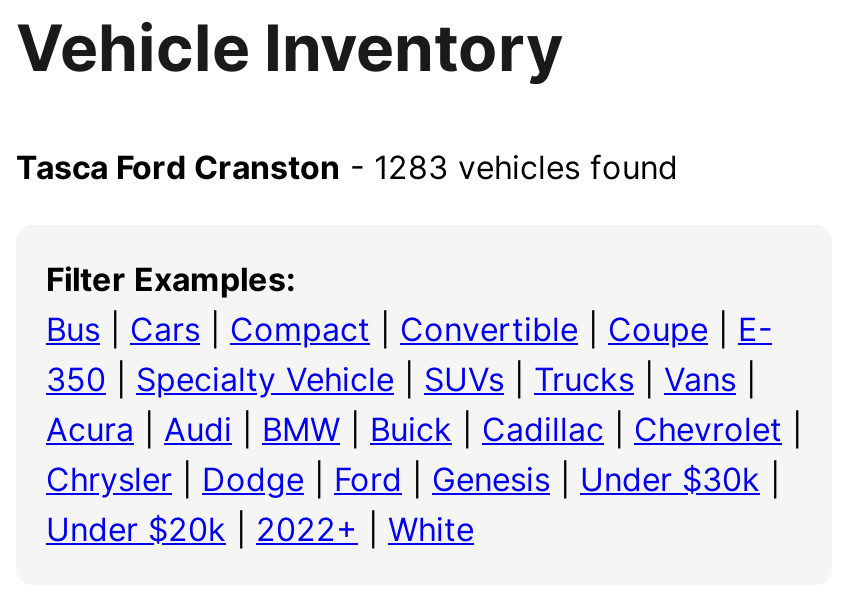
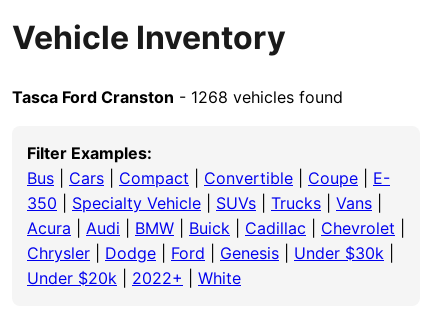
- Tasca Ford Cranston - 1283 vehicles found
+ Tasca Ford Cranston - 1268 vehicles found
